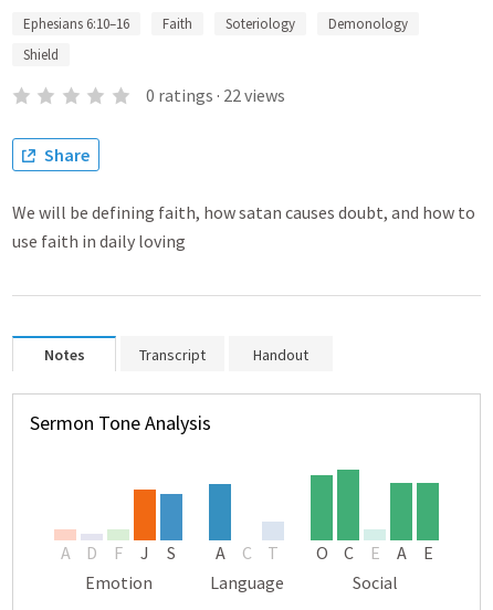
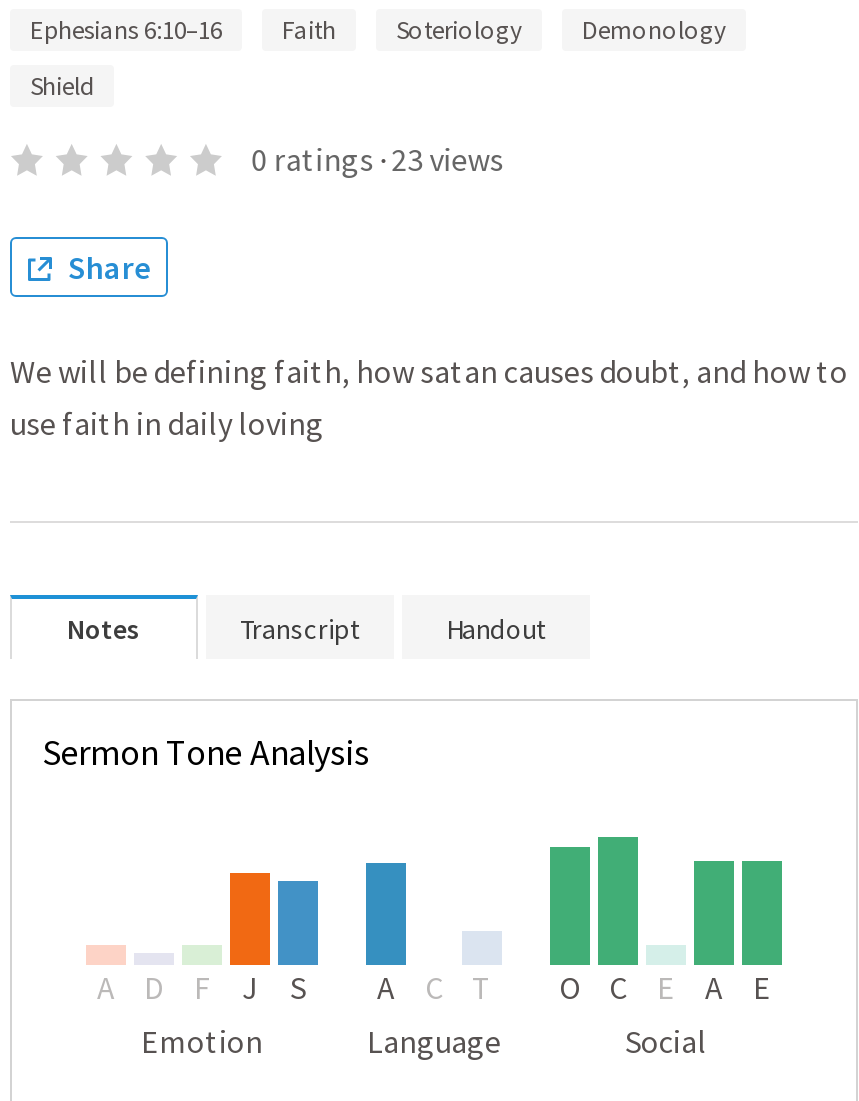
- 0 ratings · 22 views
+ 0 ratings · 23 views
